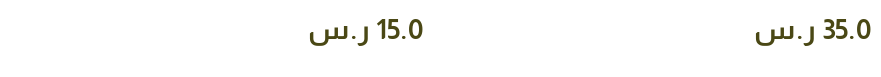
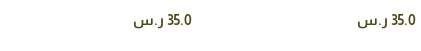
- 15.0 ر.س
+ 35.0 ر.س
